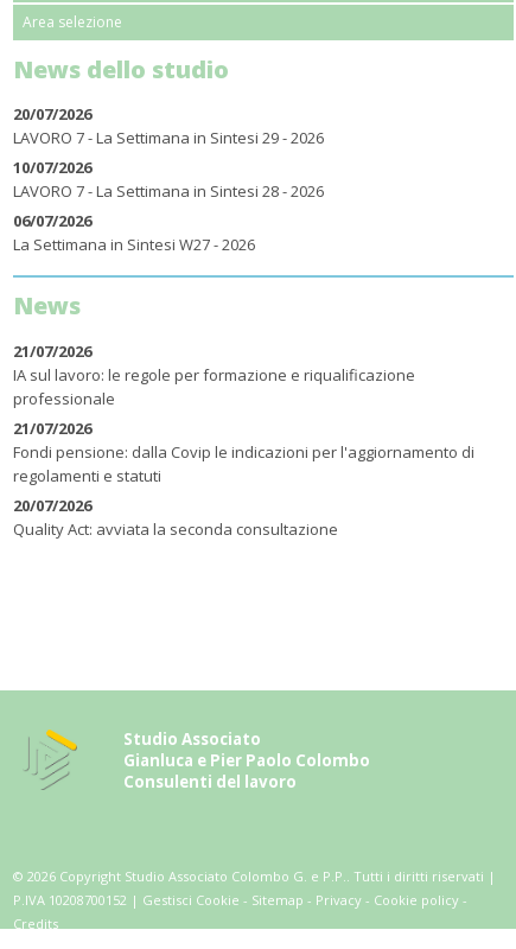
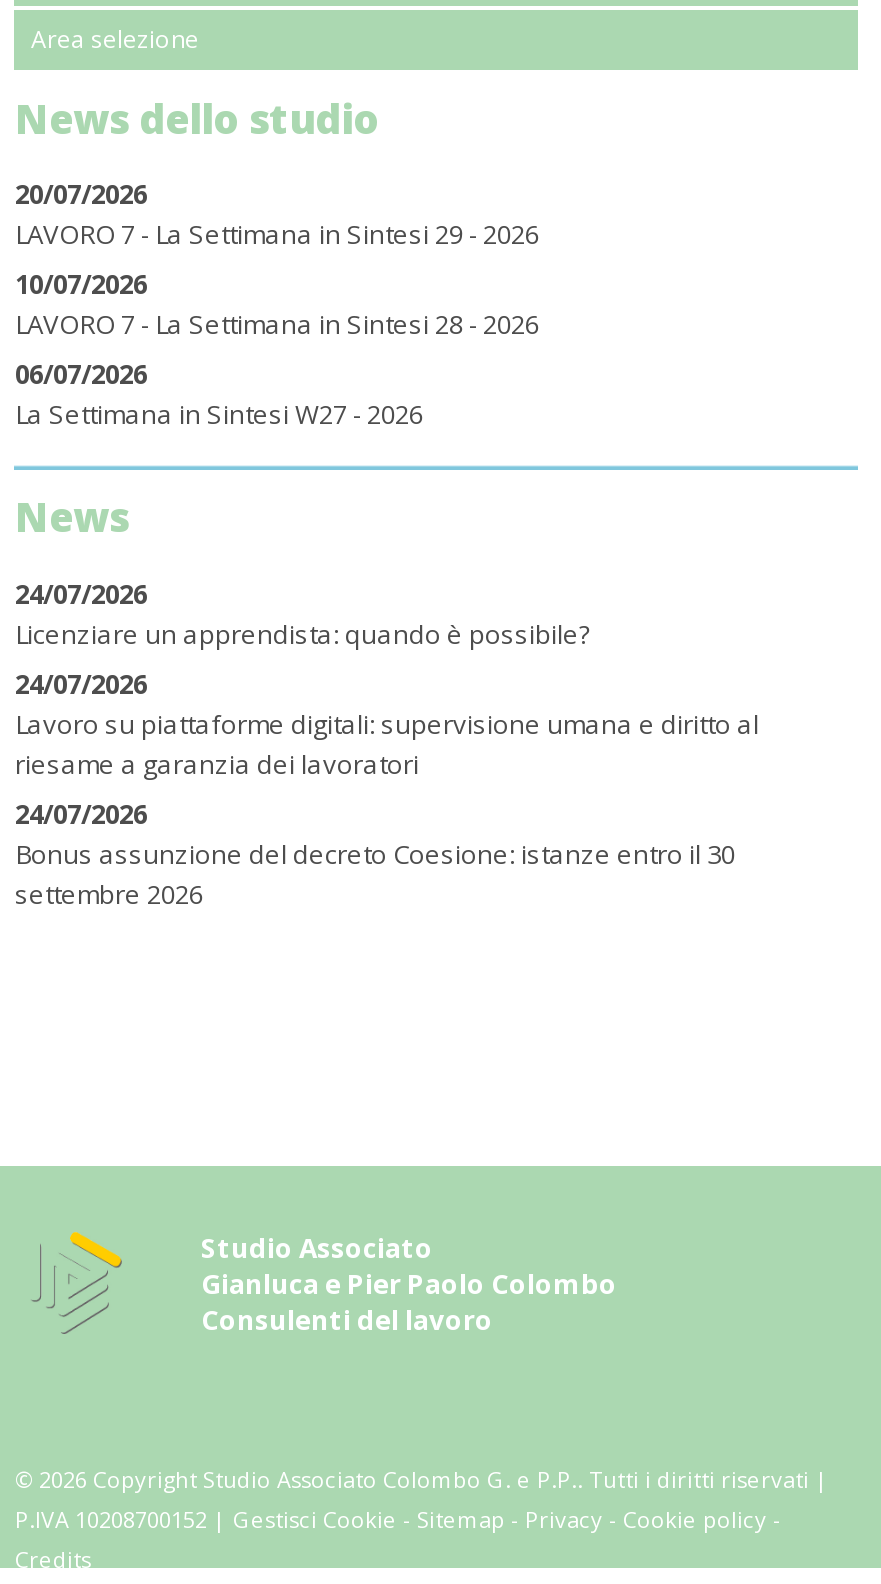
- 21/07/2026
- IA sul lavoro: le regole per formazione e riqualificazione
- professionale
- 21/07/2026
- Fondi pensione: dalla Covip le indicazioni per l'aggiornamento di
- regolamenti e statuti
- 20/07/2026
- Quality Act: avviata la seconda consultazione
+ 24/07/2026
+ Licenziare un apprendista: quando è possibile?
+ 24/07/2026
+ Lavoro su piattaforme digitali: supervisione umana e diritto al
+ riesame a garanzia dei lavoratori
+ 24/07/2026
+ Bonus assunzione del decreto Coesione: istanze entro il 30
+ settembre 2026
